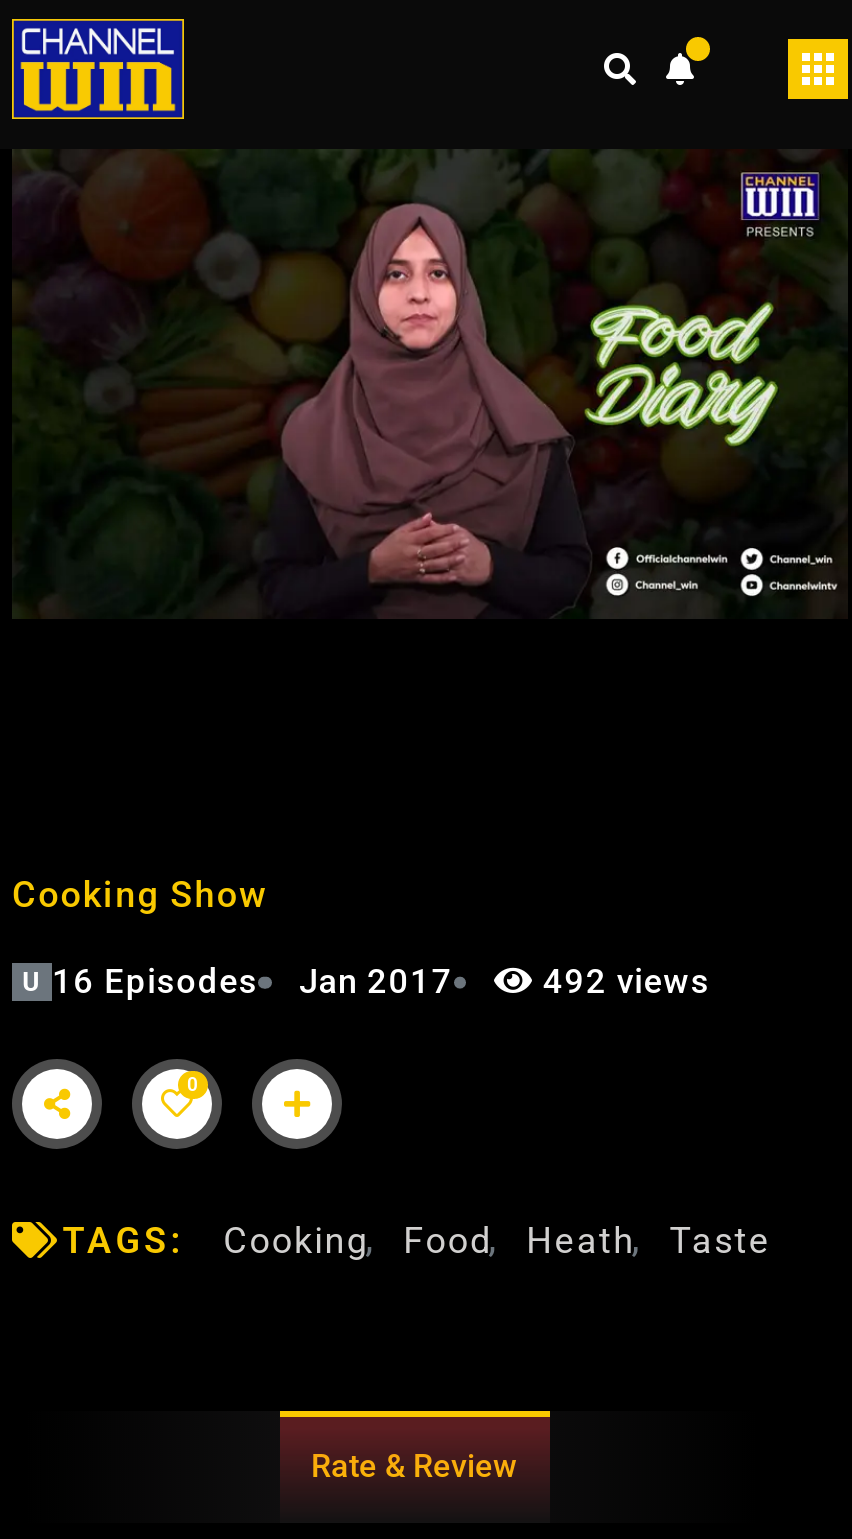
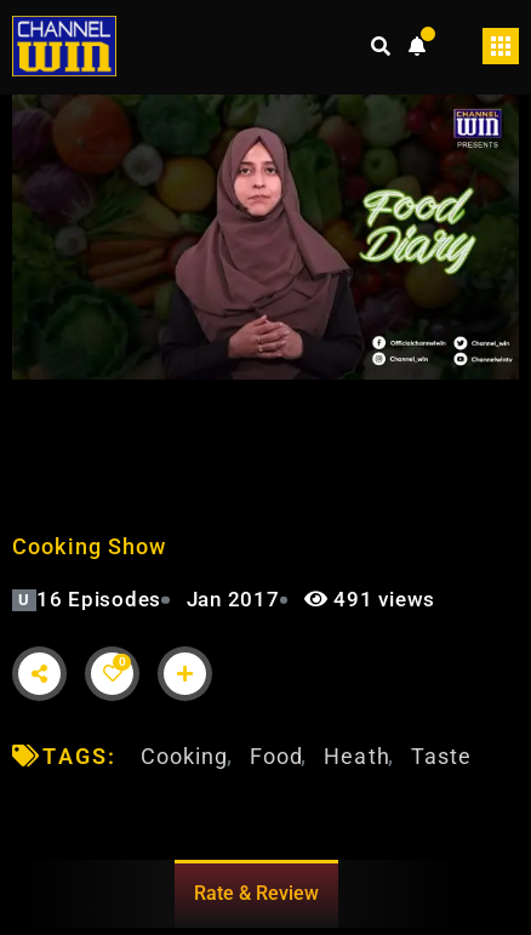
- 492 views
+ 491 views
